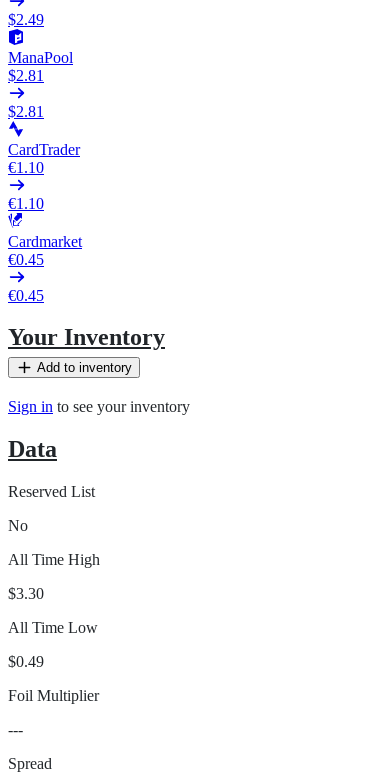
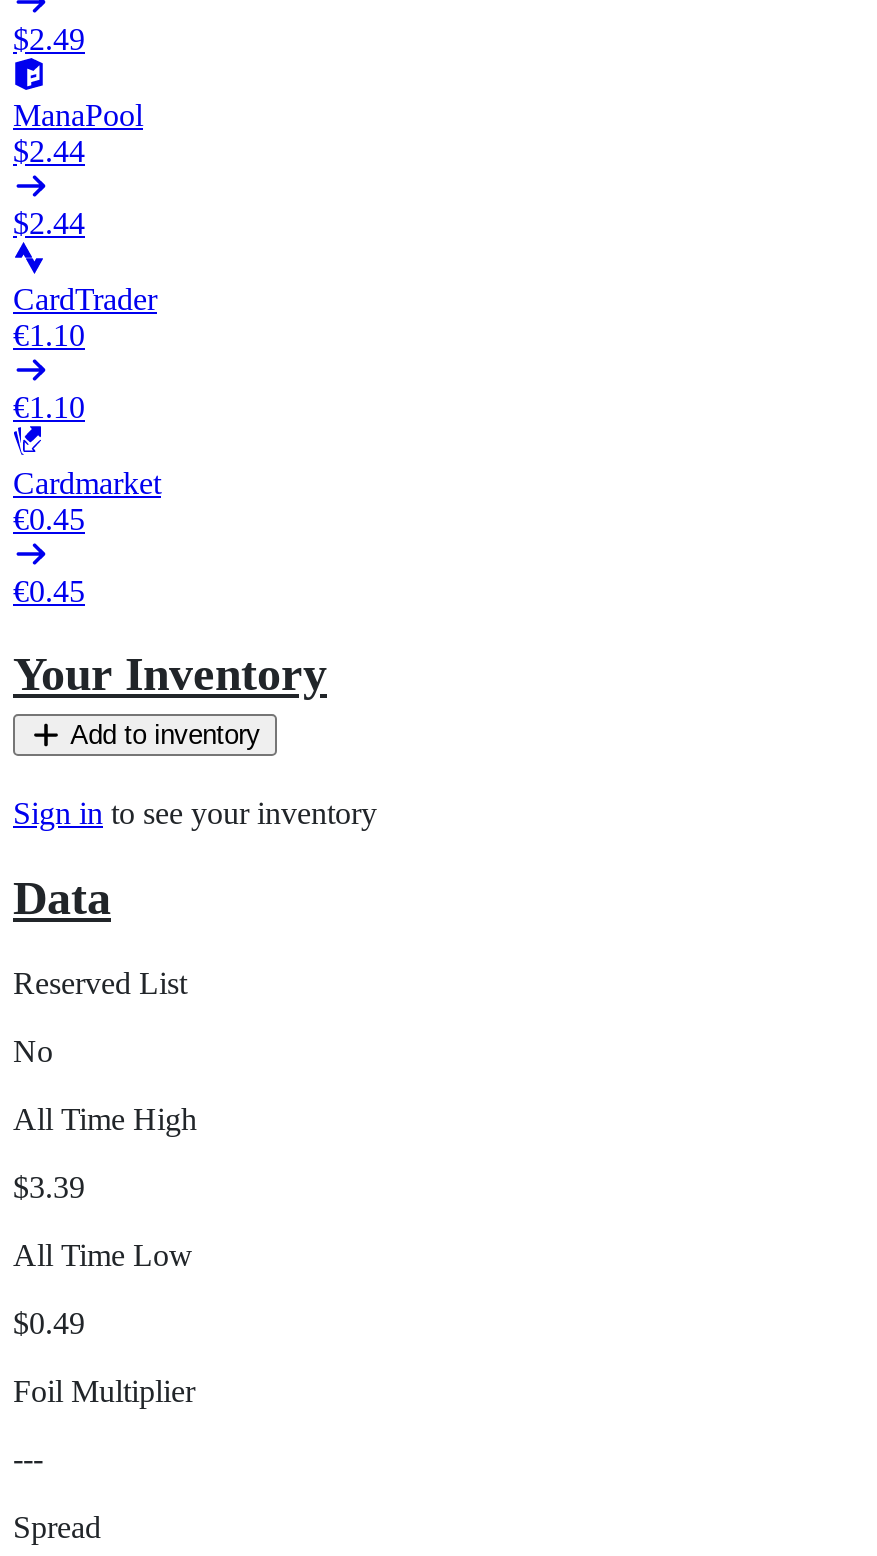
- $2.81
+ $2.44

- $2.81
+ $2.44

- $3.30
+ $3.39
